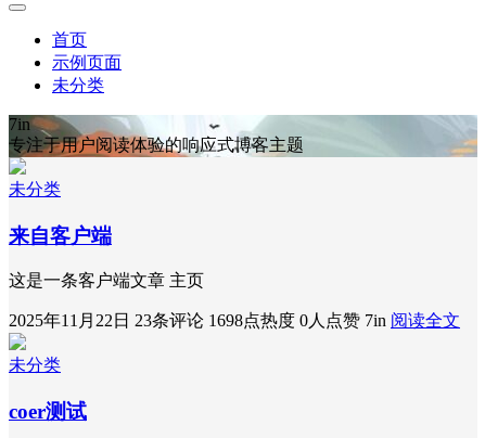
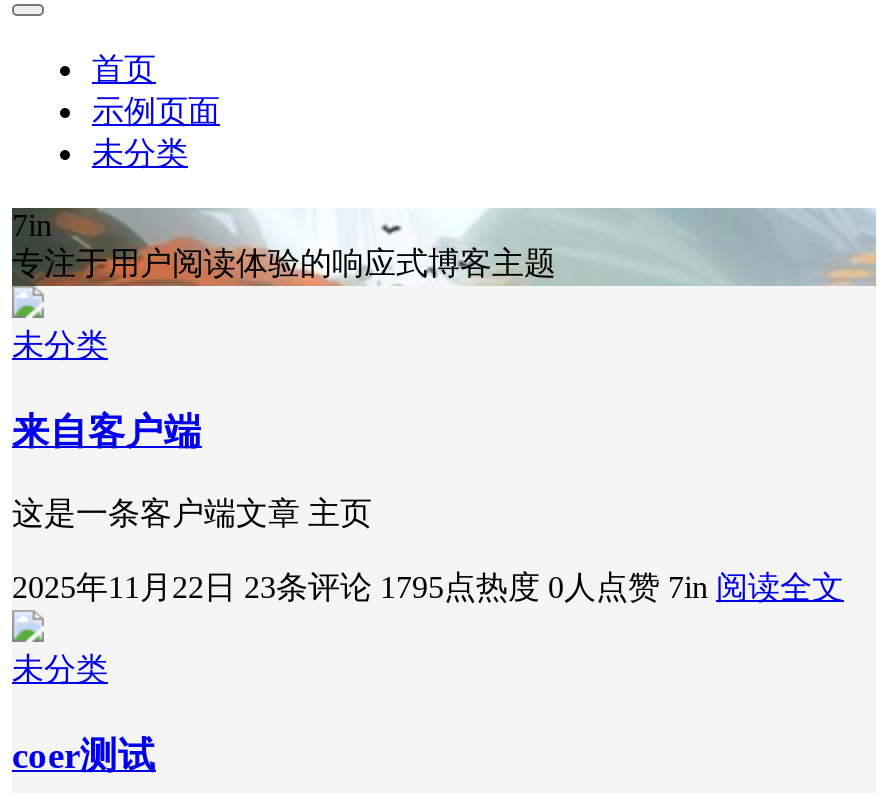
- 2025年11月22日 23条评论 1698点热度 0人点赞 7in 阅读全文
+ 2025年11月22日 23条评论 1795点热度 0人点赞 7in 阅读全文
